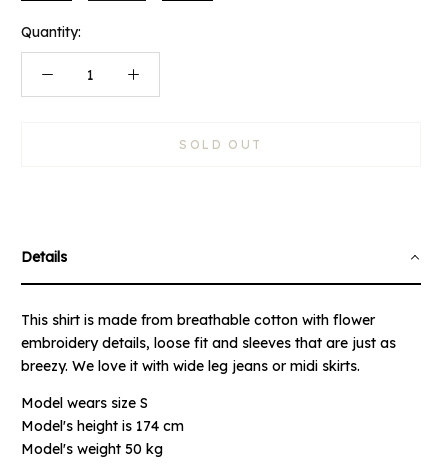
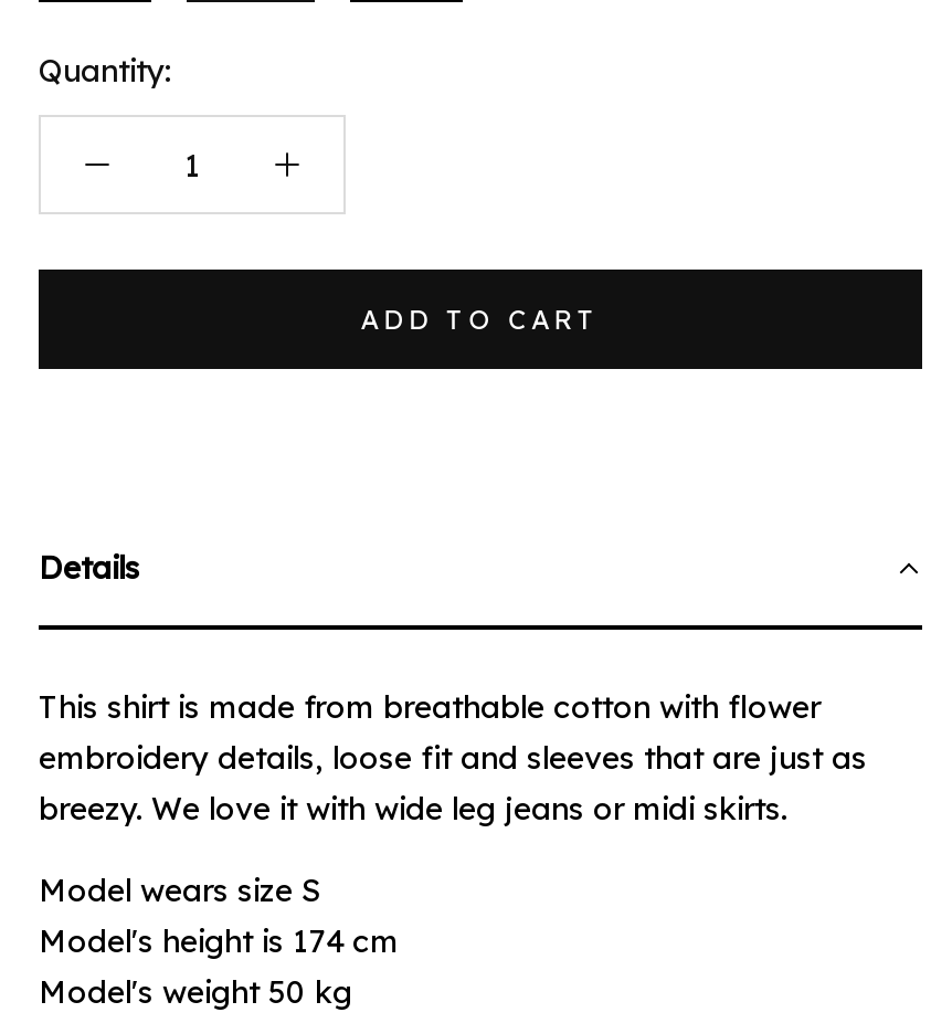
- SOLD OUT
+ ADD TO CART
